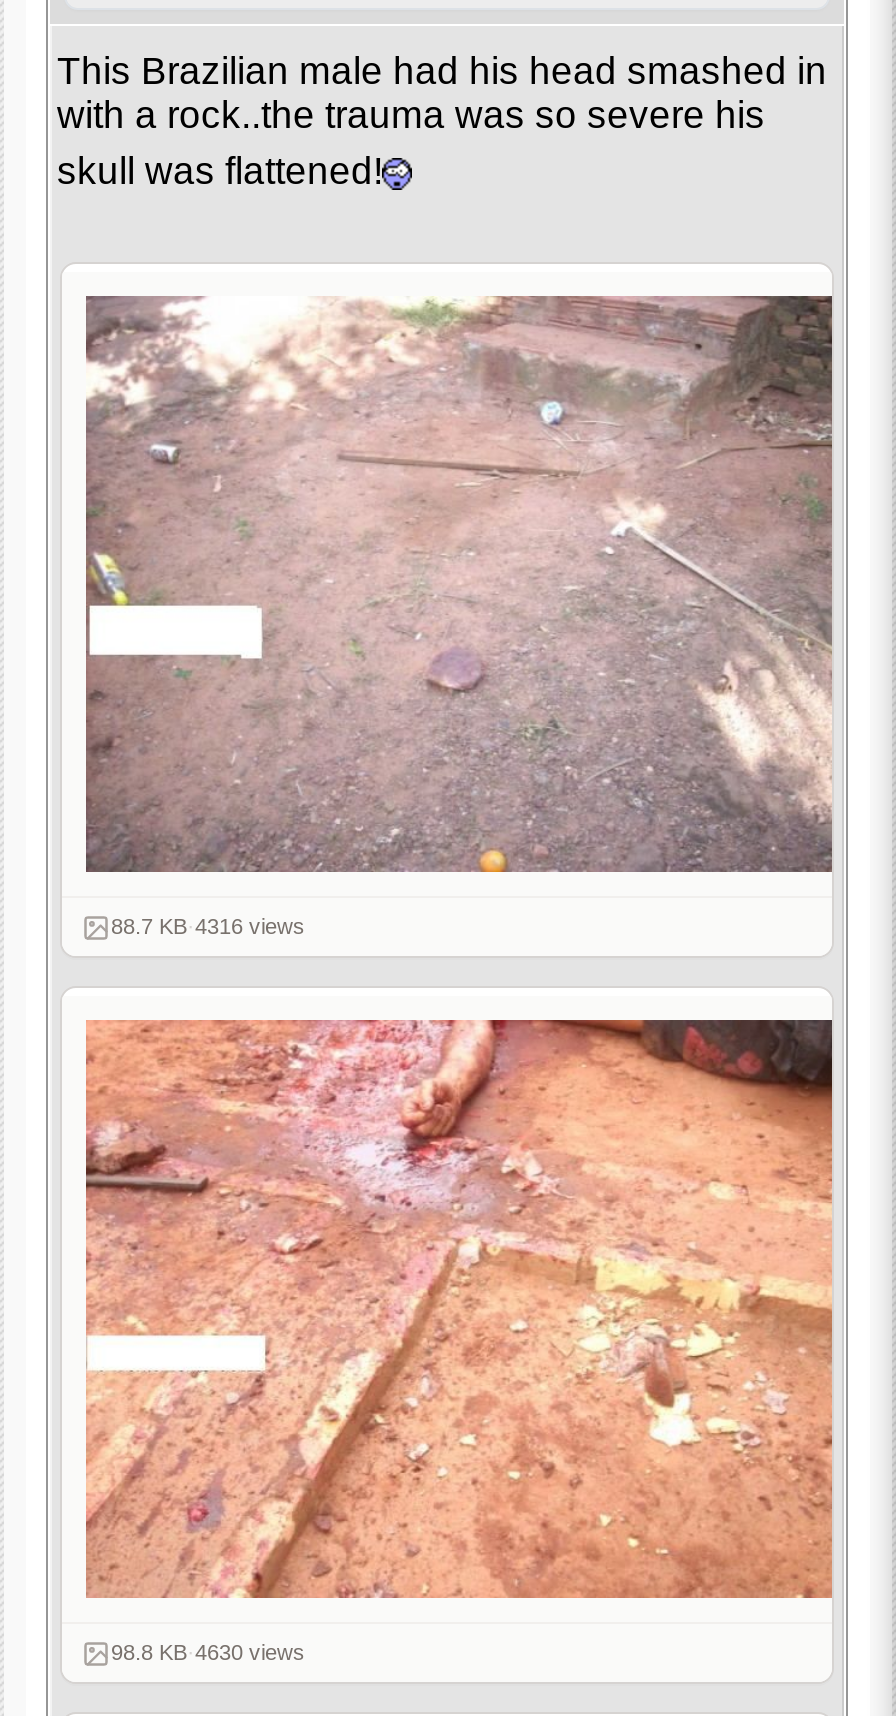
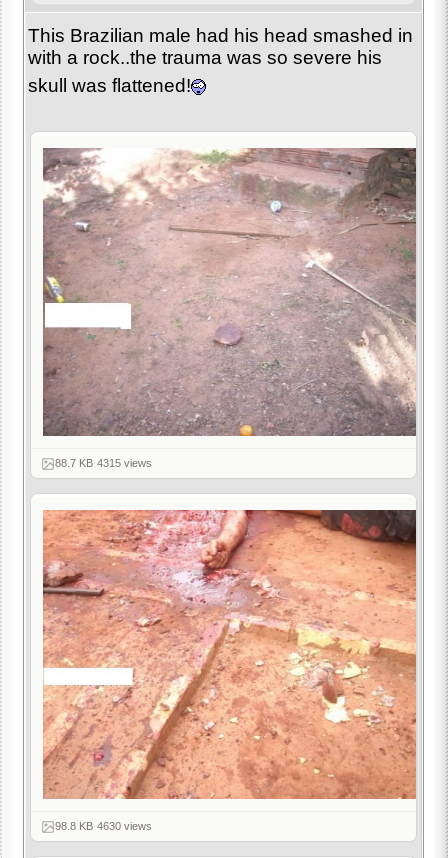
- 88.7 KB · 4316 views
+ 88.7 KB · 4315 views
